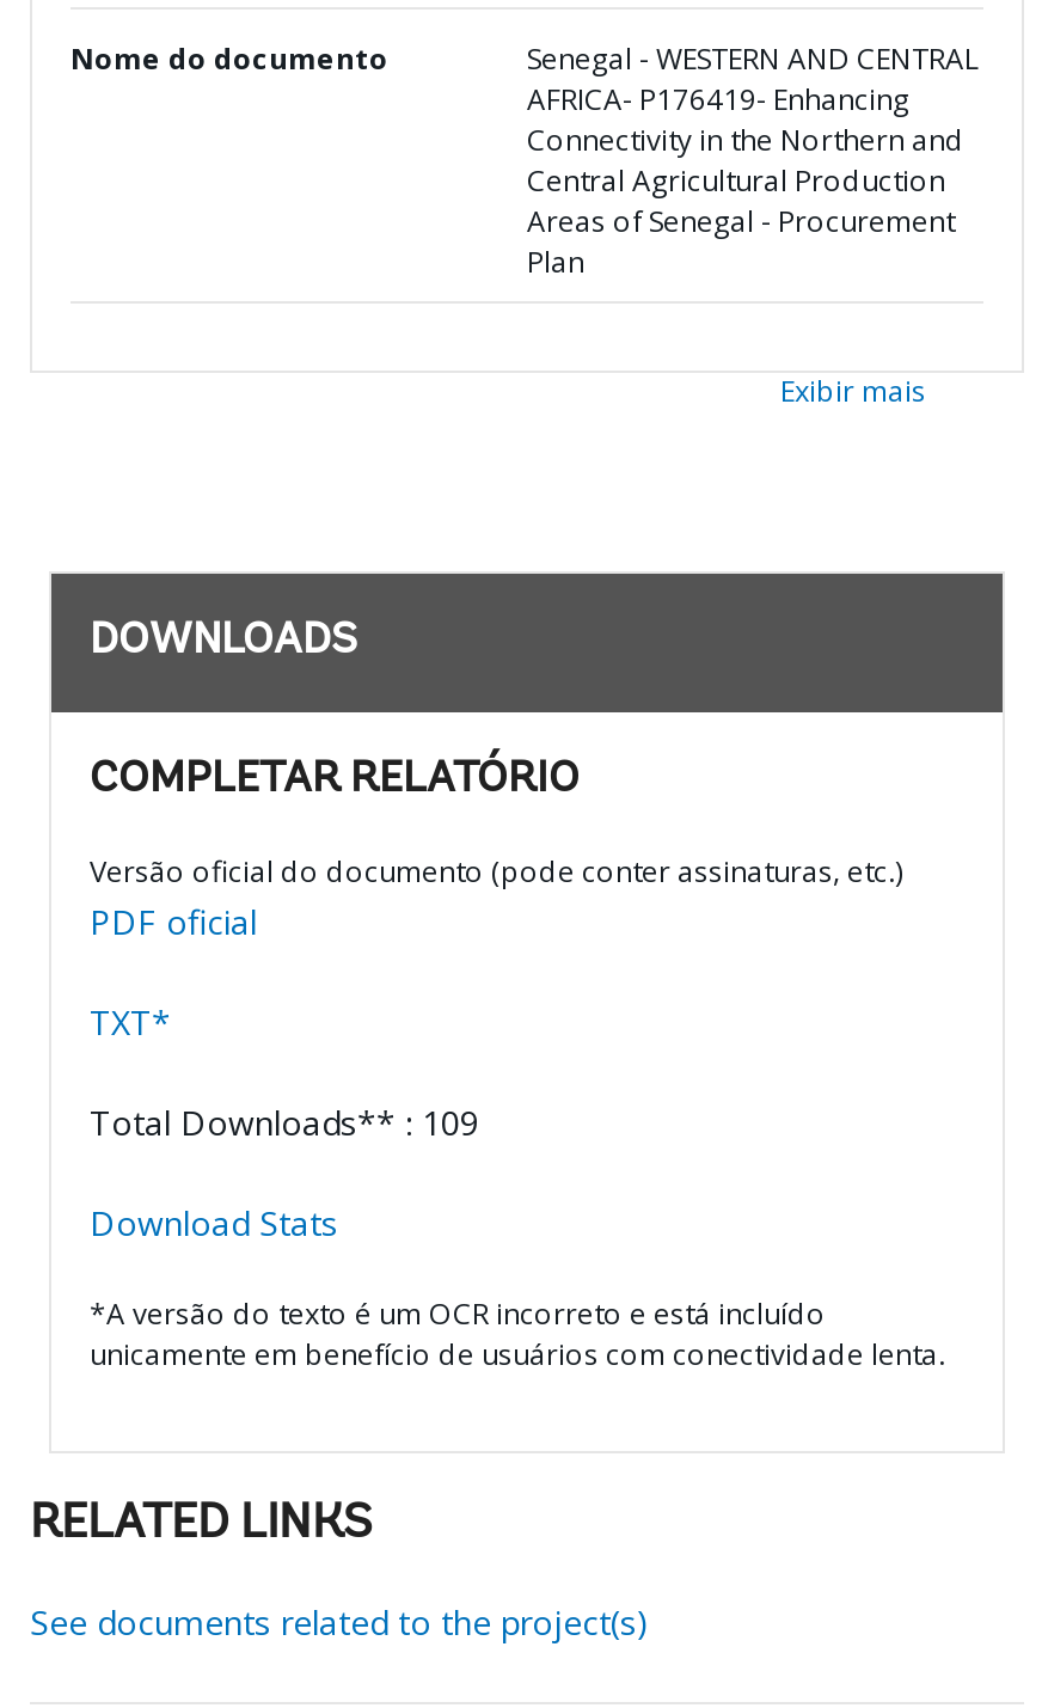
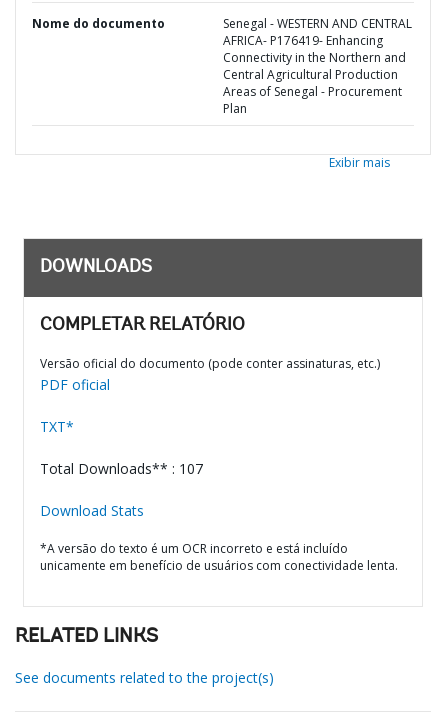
- Total Downloads** : 109
+ Total Downloads** : 107
